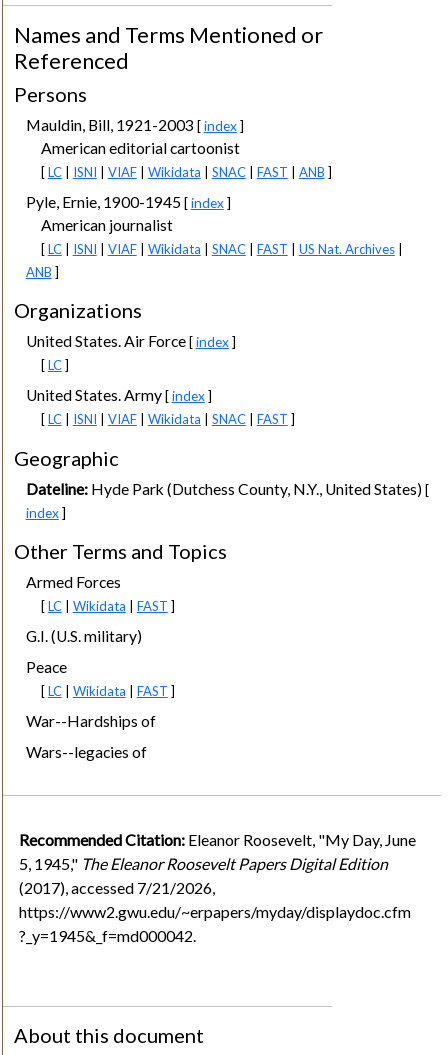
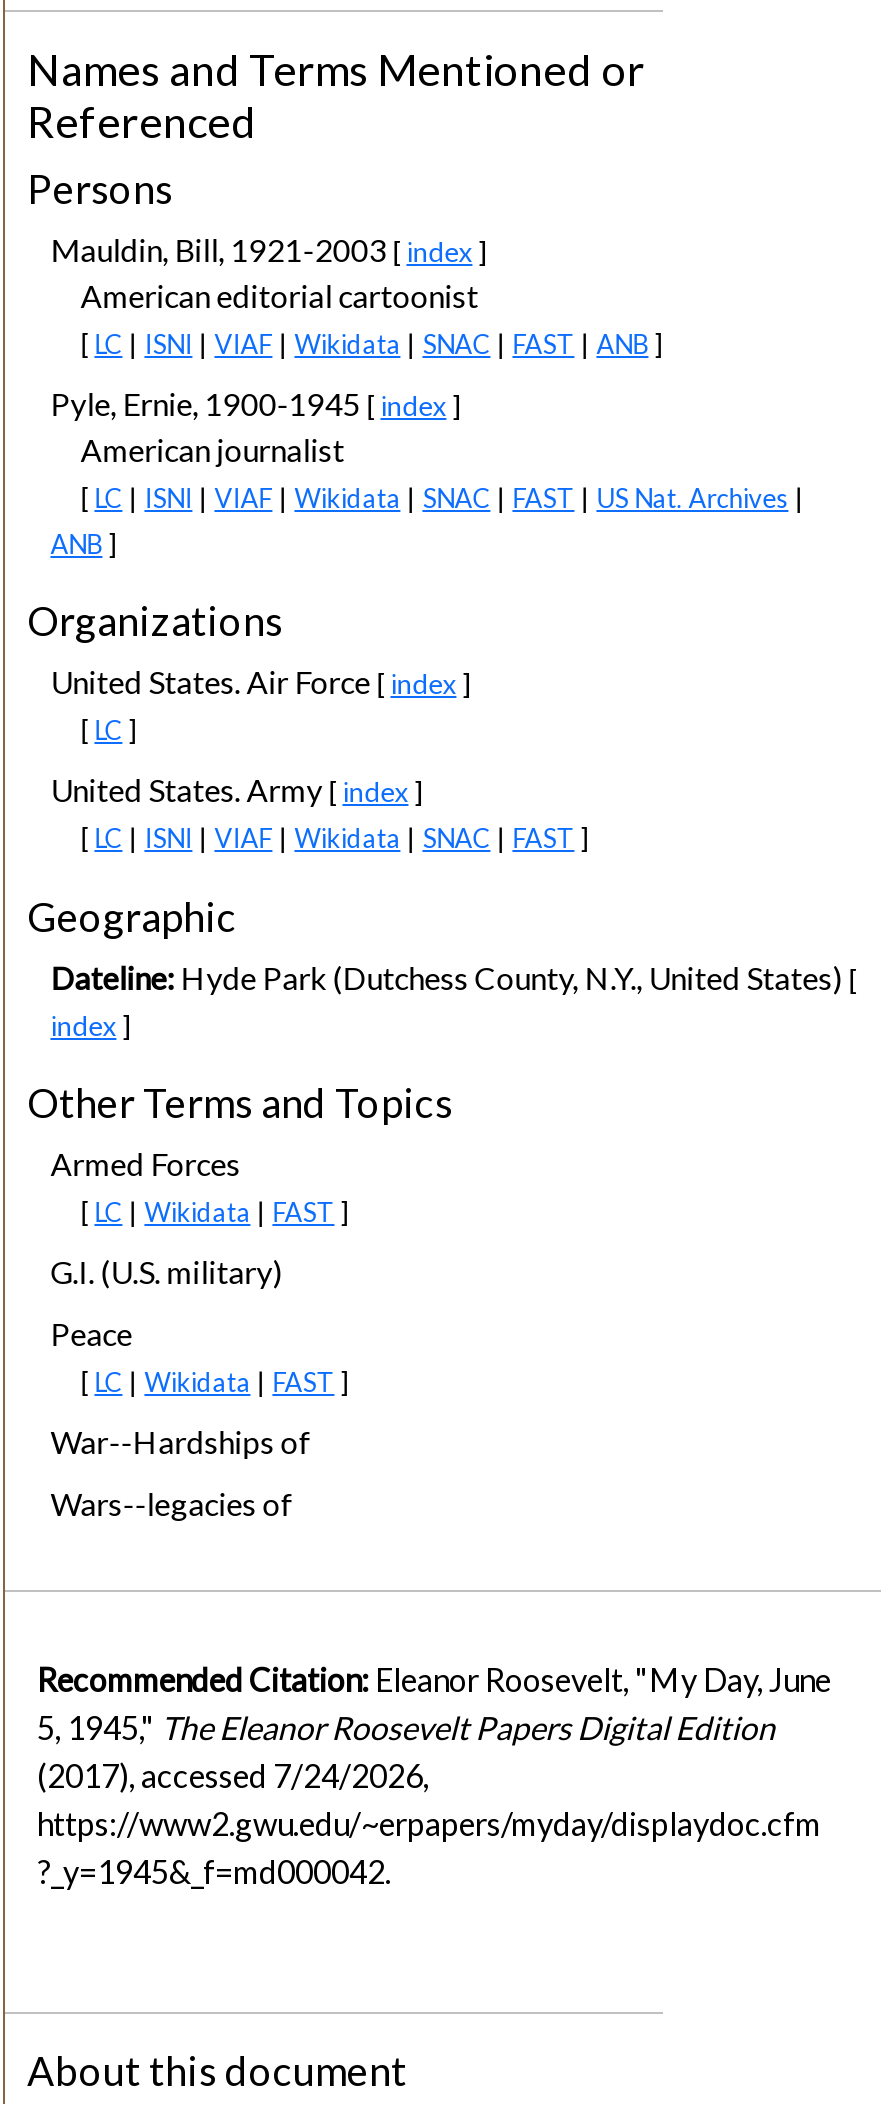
- (2017), accessed 7/21/2026,
+ (2017), accessed 7/24/2026,
